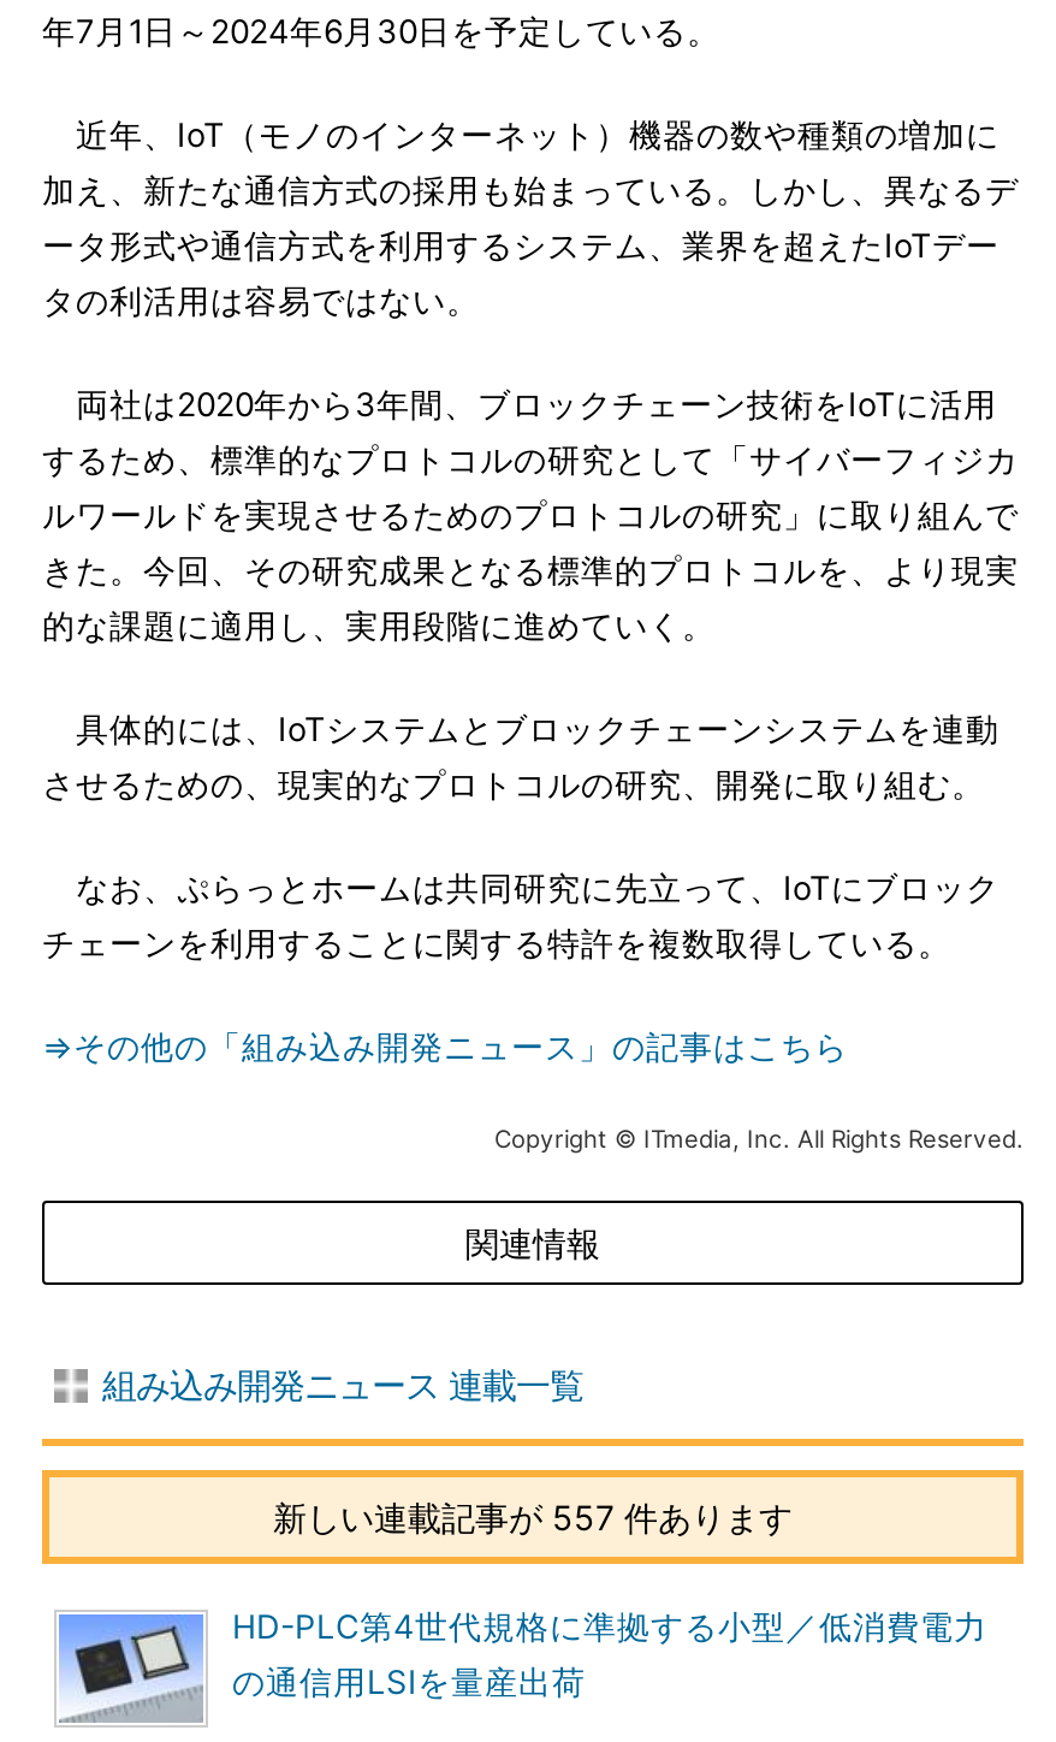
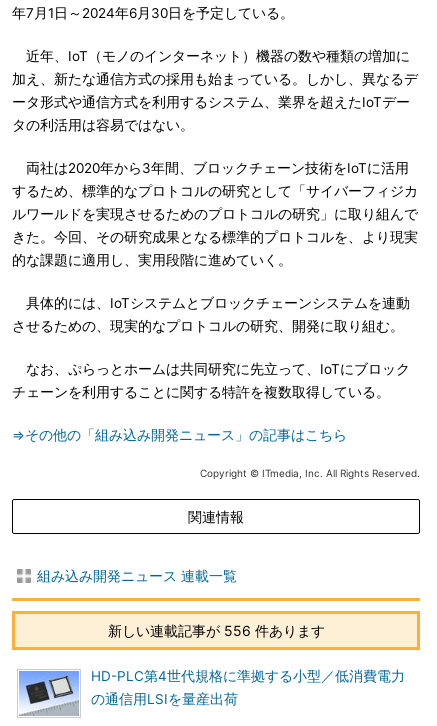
- 新しい連載記事が 557 件あります
+ 新しい連載記事が 556 件あります
